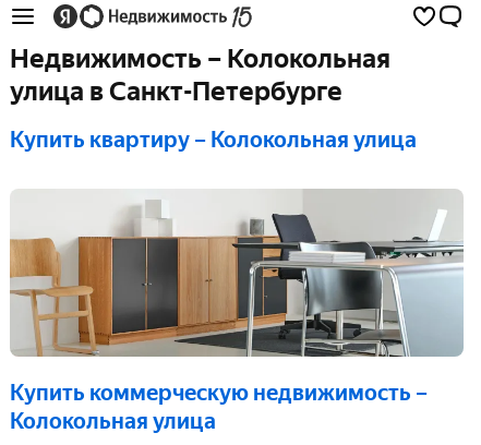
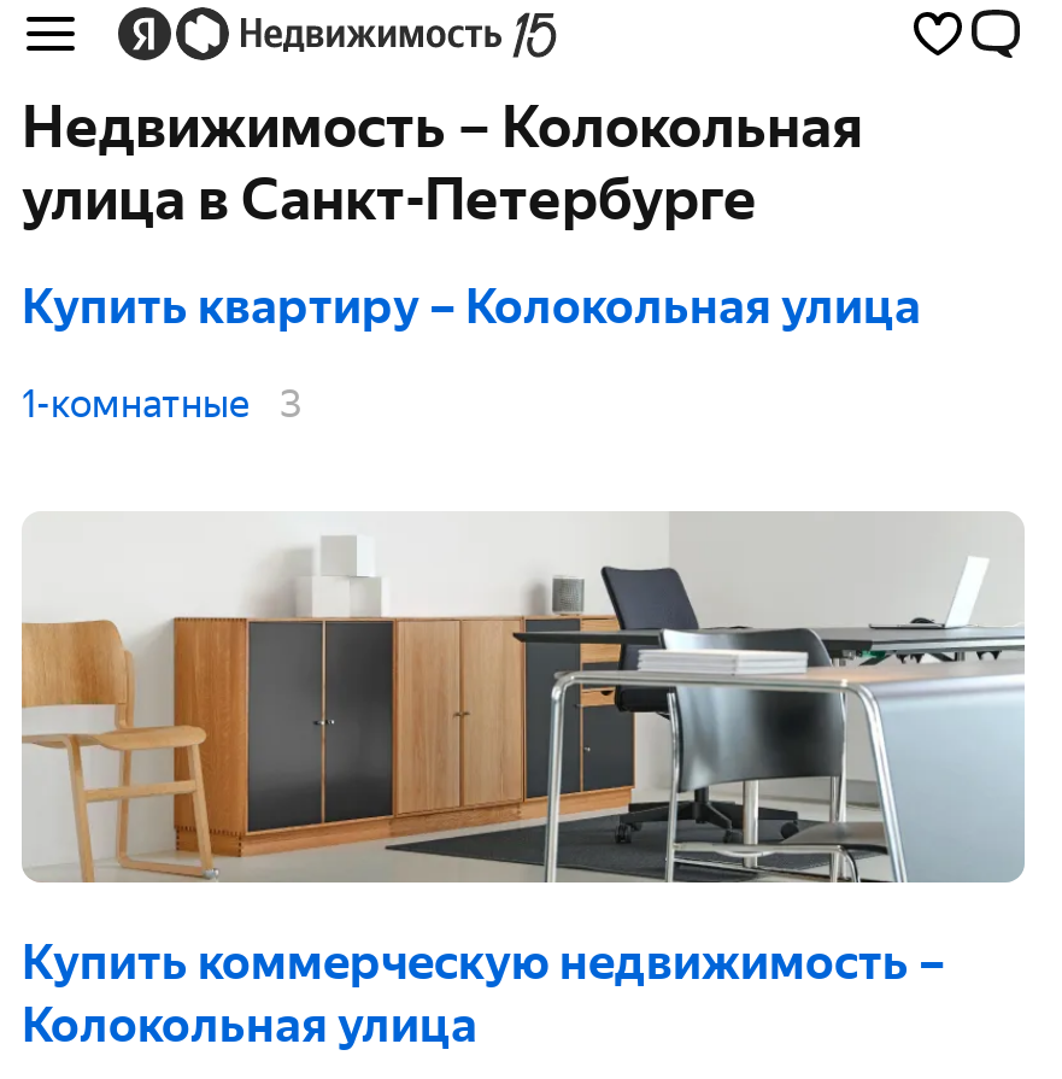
+ 1-комнатные
+ 3
